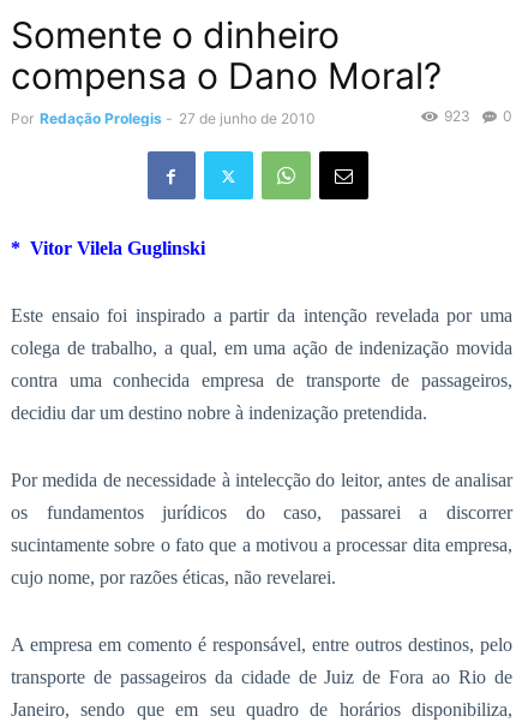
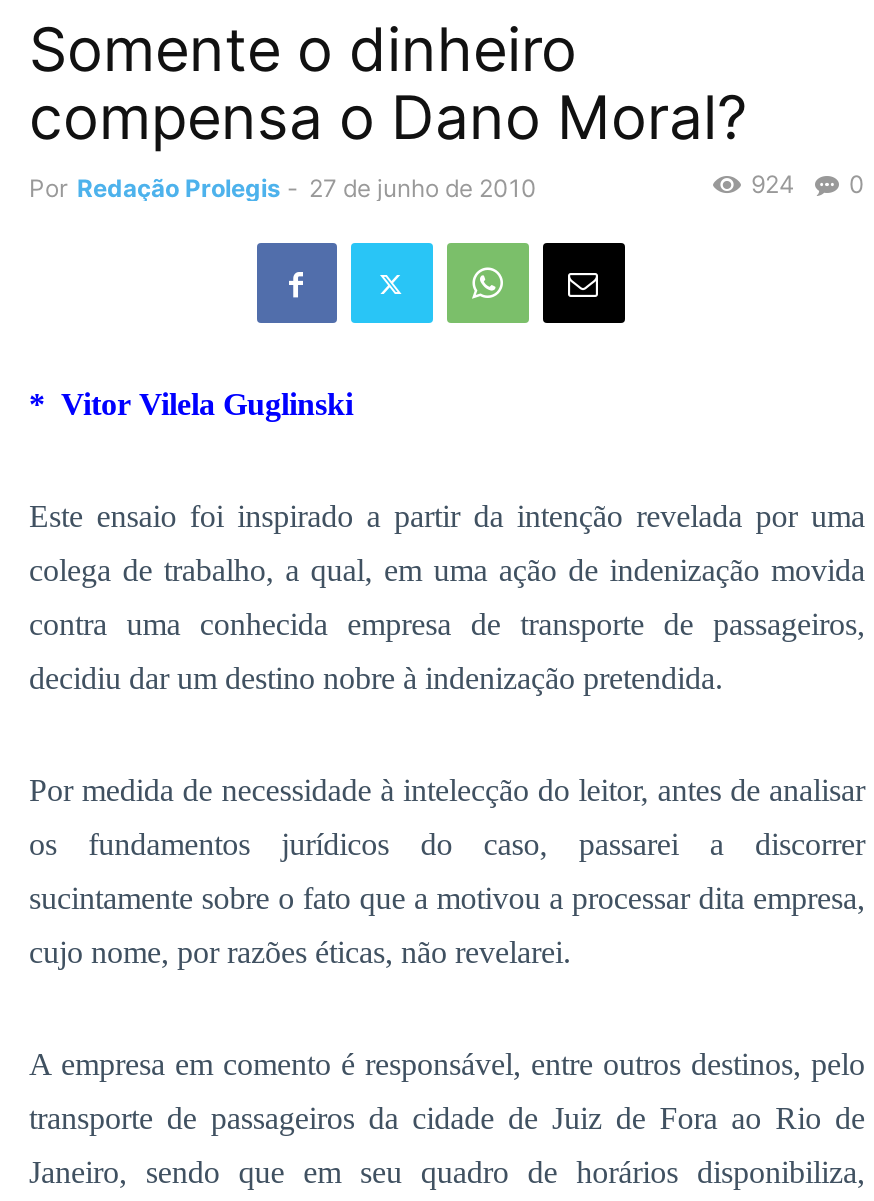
- 923 0
+ 924 0
